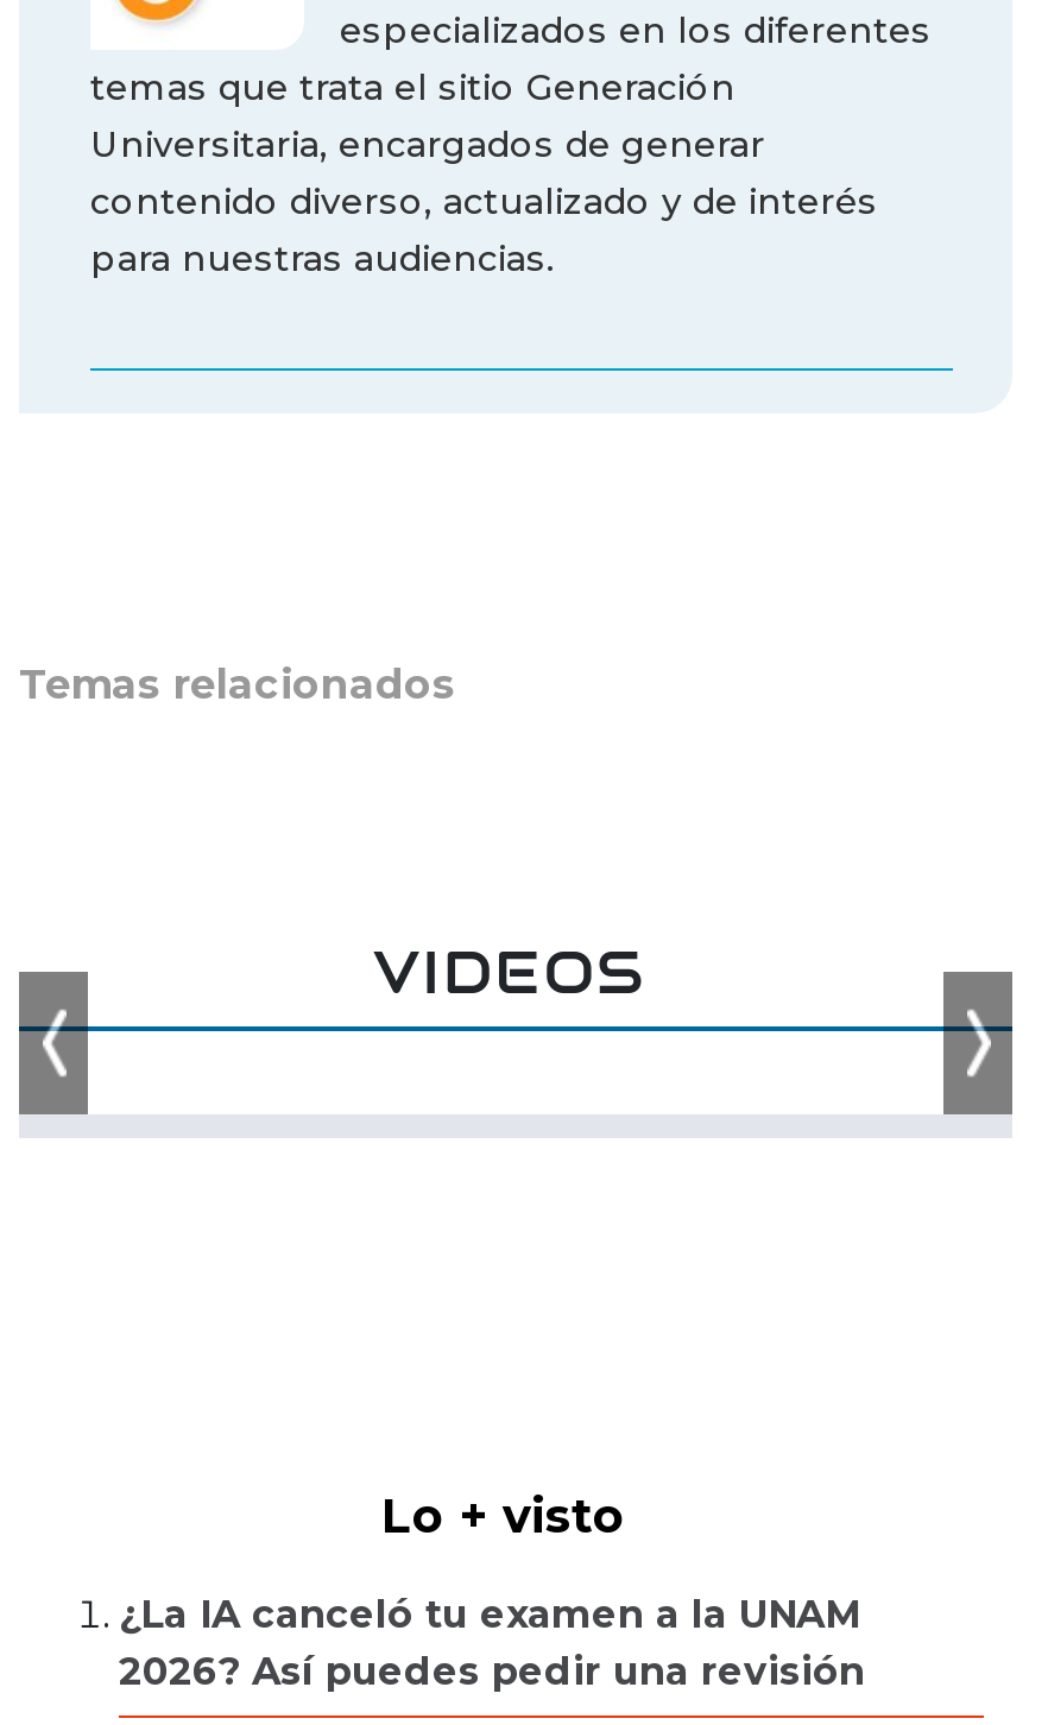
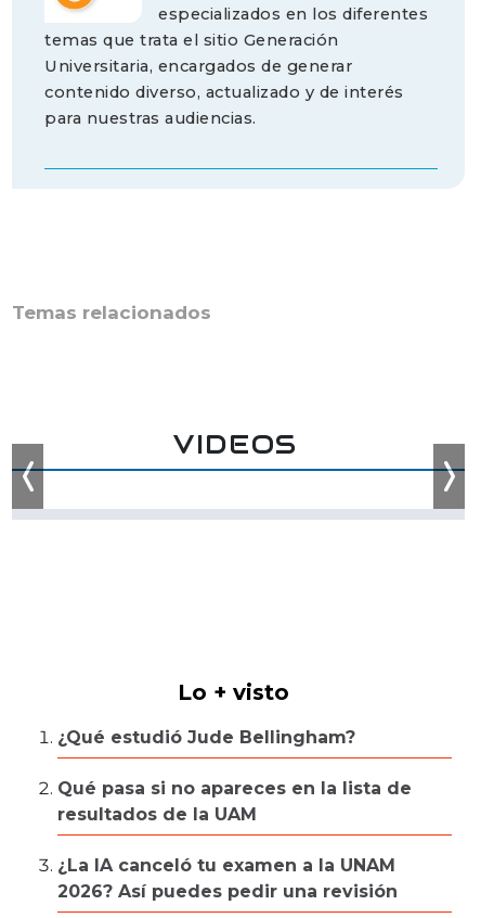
+ ¿Qué estudió Jude Bellingham?
+ Qué pasa si no apareces en la lista de
+ resultados de la UAM
